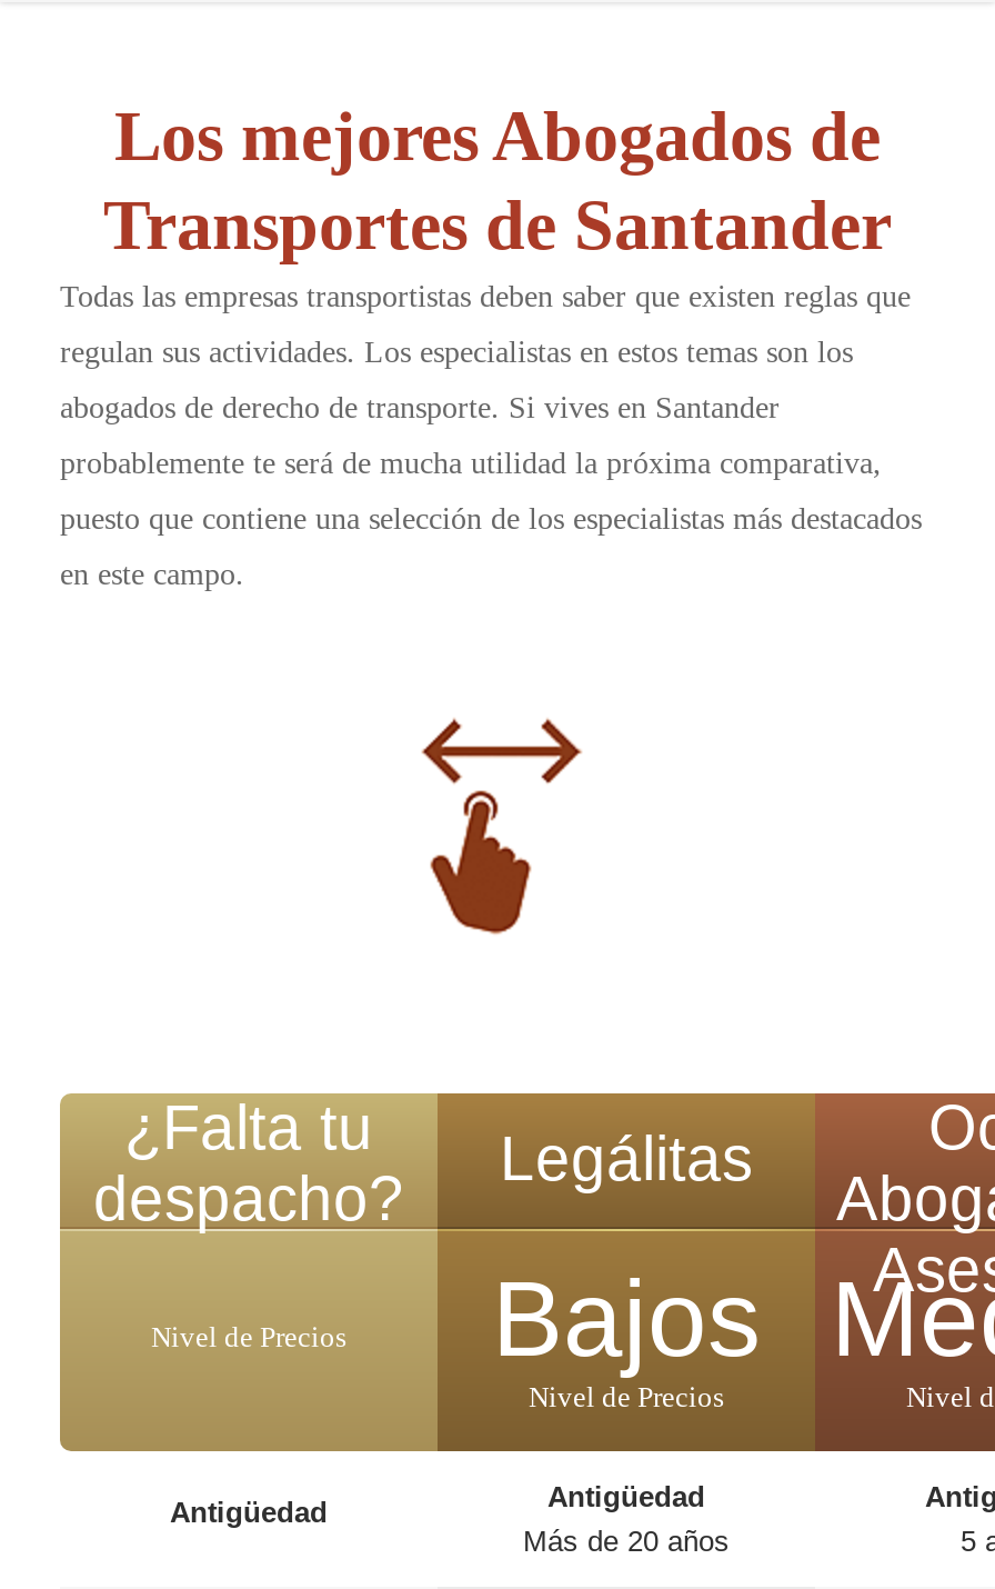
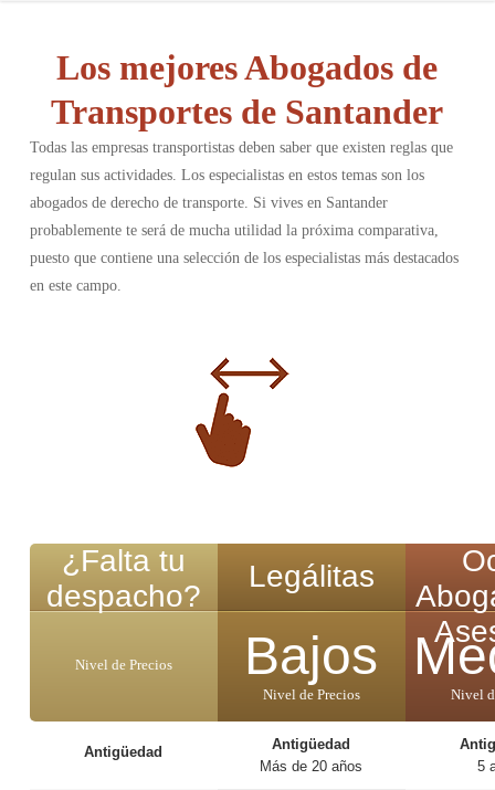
- [image]
+ [image]
